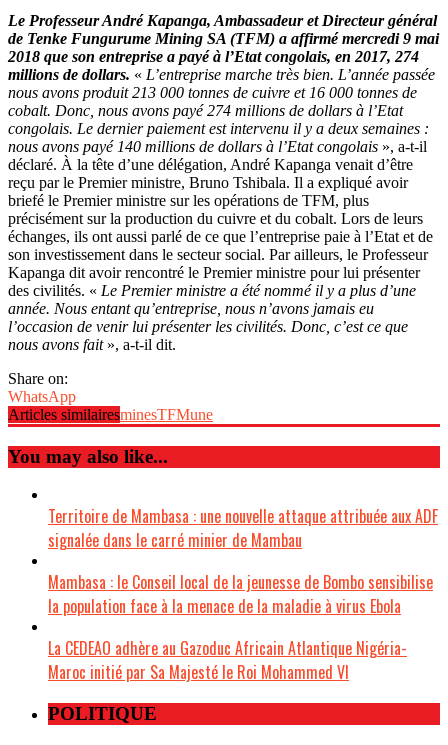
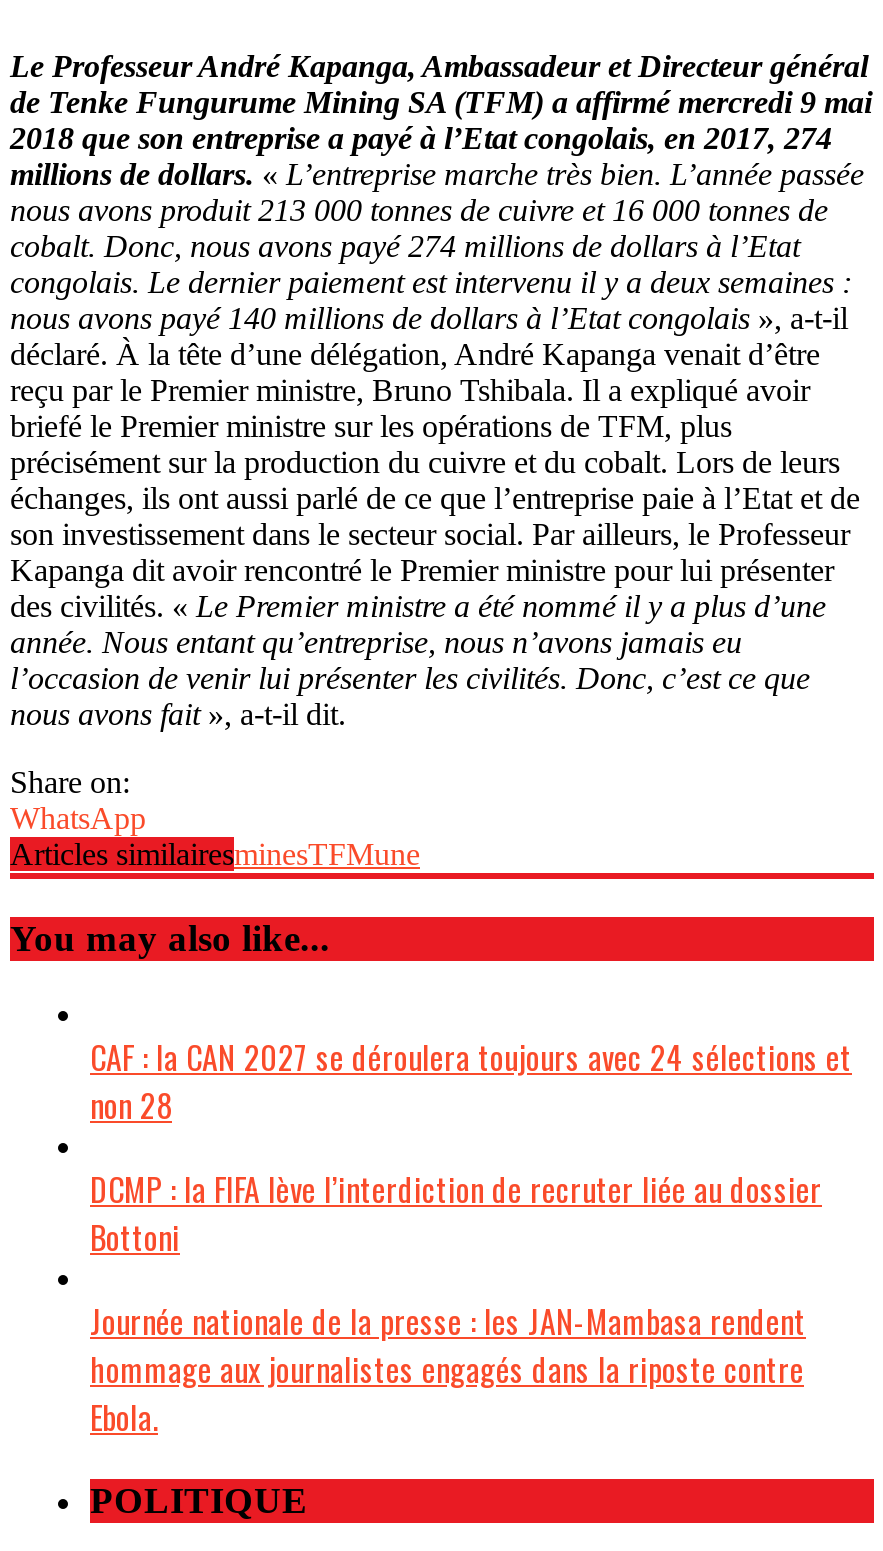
- Territoire de Mambasa : une nouvelle attaque attribuée aux ADF
- signalée dans le carré minier de Mambau
+ CAF : la CAN 2027 se déroulera toujours avec 24 sélections et
+ non 28

- Mambasa : le Conseil local de la jeunesse de Bombo sensibilise
- la population face à la menace de la maladie à virus Ebola
+ DCMP : la FIFA lève l’interdiction de recruter liée au dossier
+ Bottoni

- La CEDEAO adhère au Gazoduc Africain Atlantique Nigéria-
- Maroc initié par Sa Majesté le Roi Mohammed VI
+ Journée nationale de la presse : les JAN-Mambasa rendent
+ hommage aux journalistes engagés dans la riposte contre
+ Ebola.
